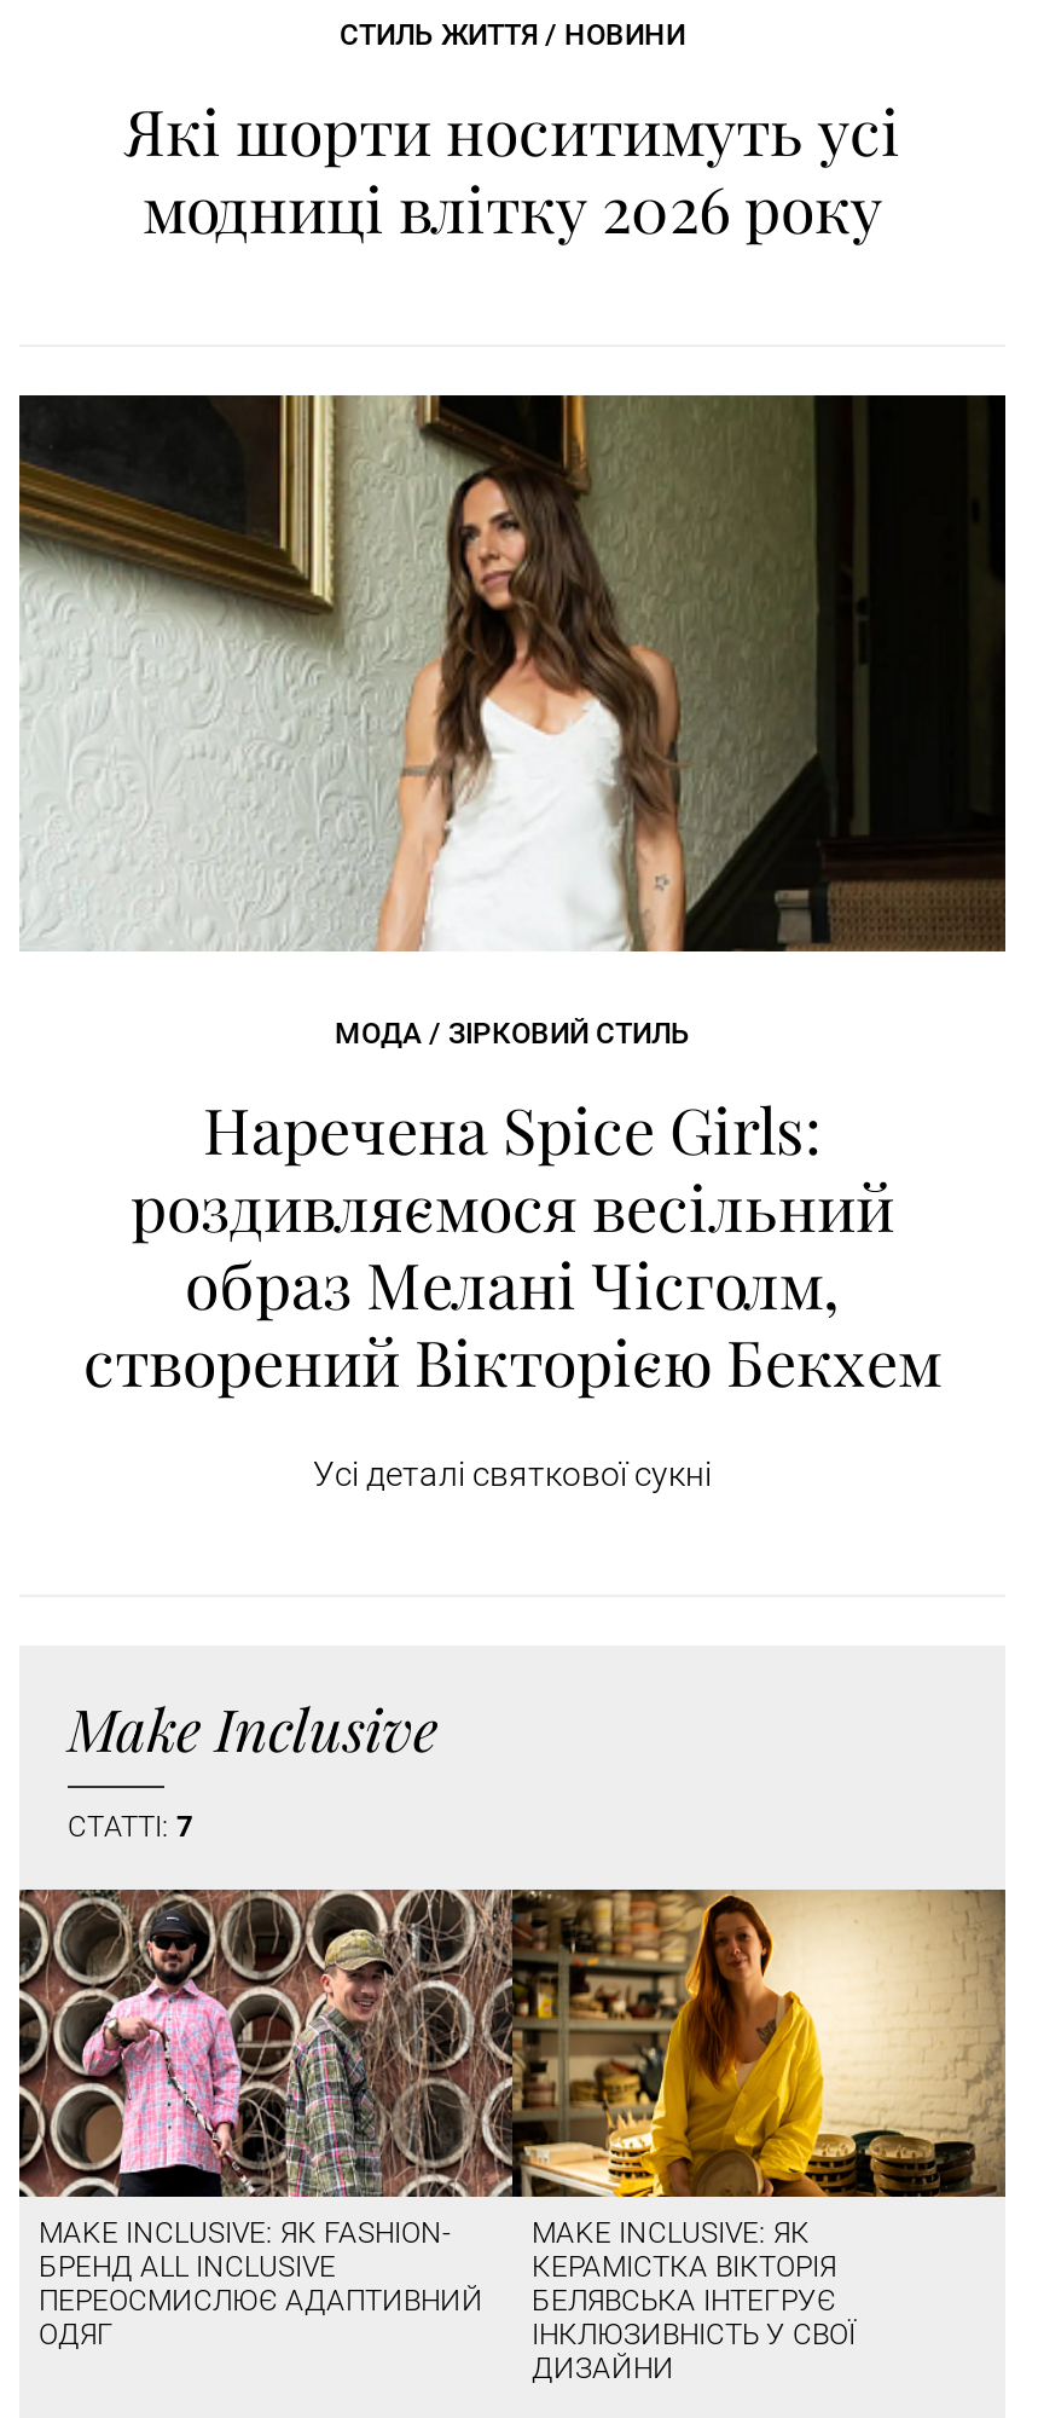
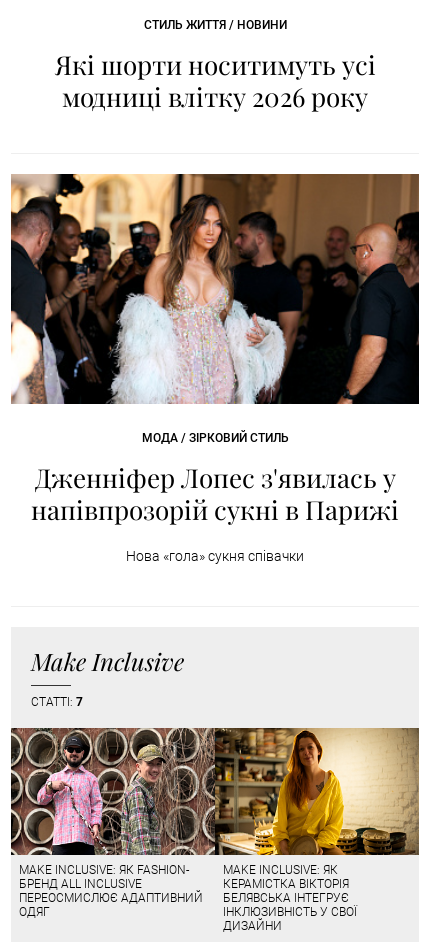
- [image]
+ [image]

- Наречена Spice Girls:
- роздивляємося весільний
- образ Мелані Чісголм,
- створений Вікторією Бекхем
+ Дженніфер Лопес з'явилась у
+ напівпрозорій сукні в Парижі

- Усі деталі святкової сукні
+ Нова «гола» сукня співачки
